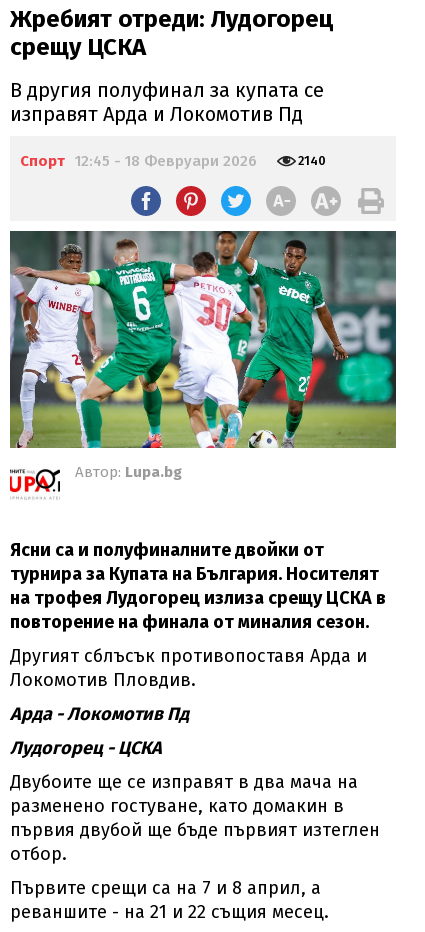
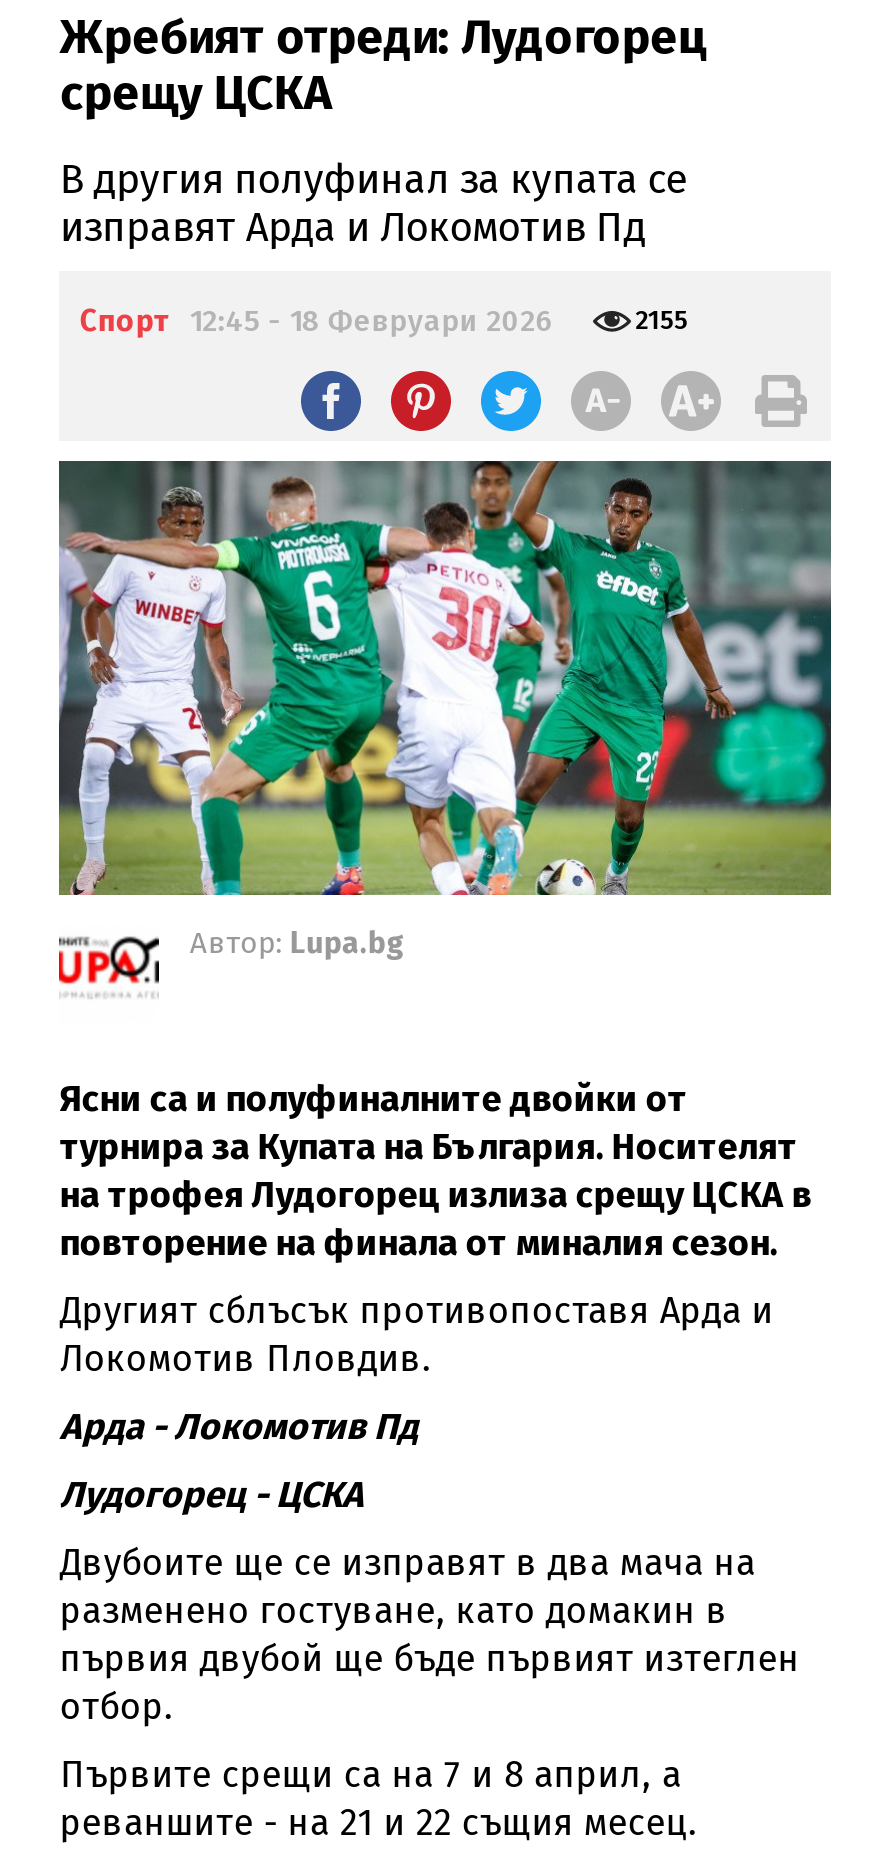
- 2140
+ 2155
